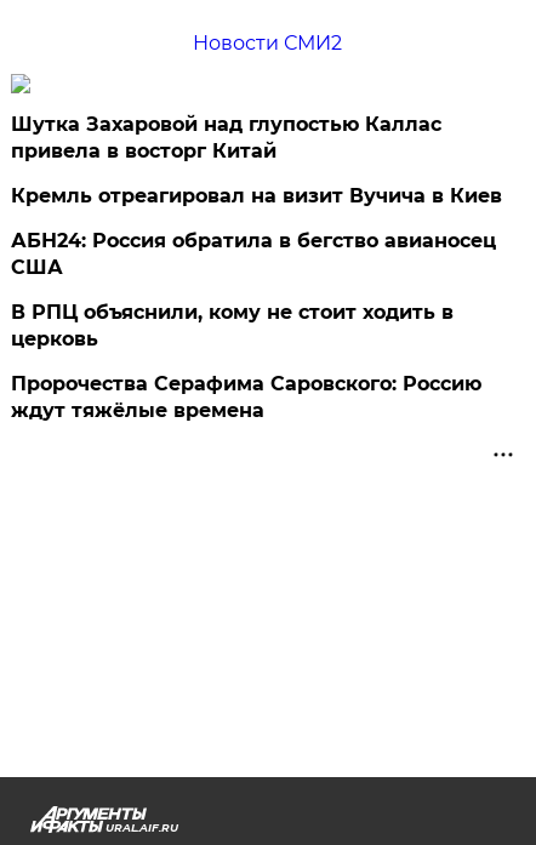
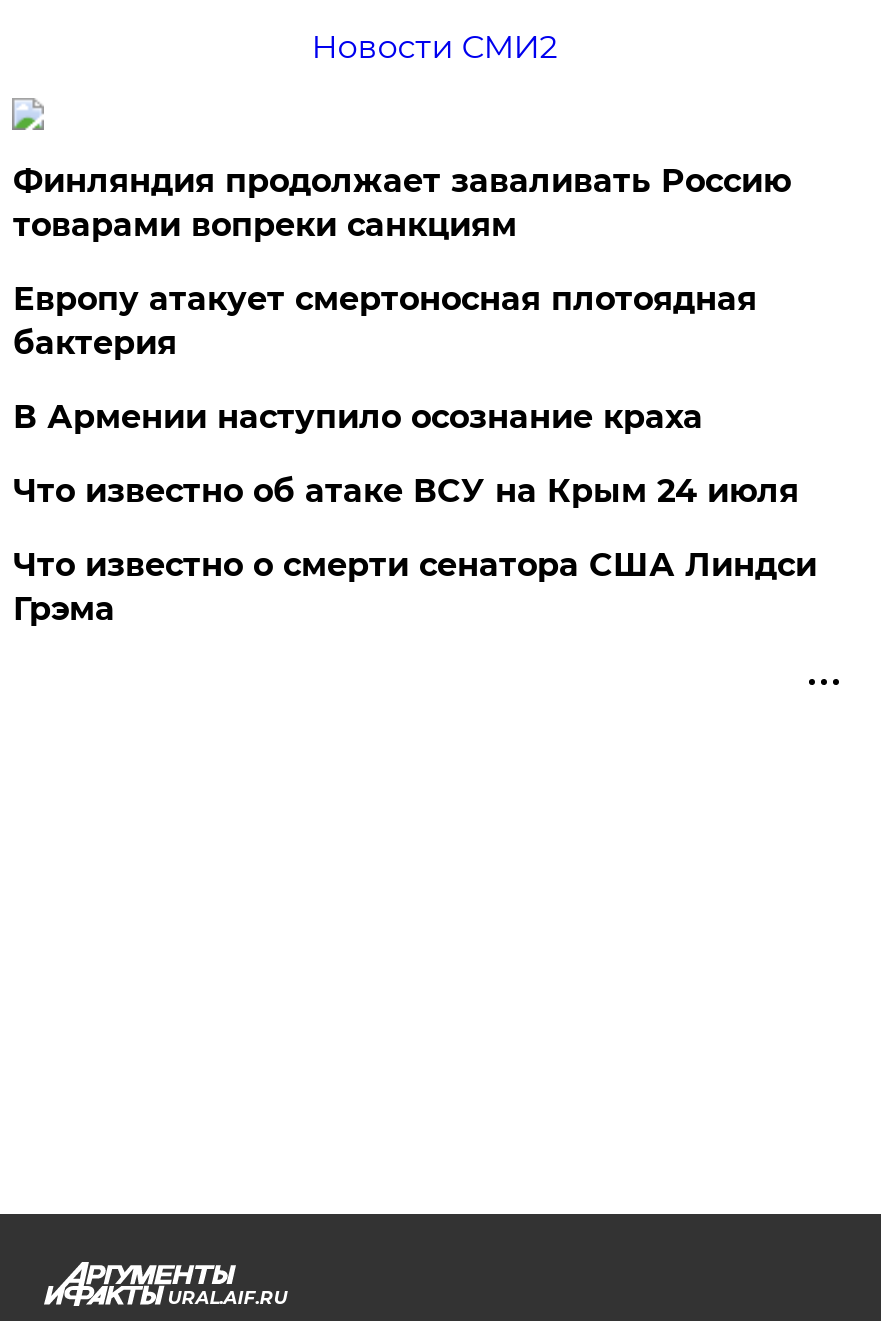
- Шутка Захаровой над глупостью Каллас
- привела в восторг Китай
+ Финляндия продолжает заваливать Россию
+ товарами вопреки санкциям

- Кремль отреагировал на визит Вучича в Киев
+ Европу атакует смертоносная плотоядная
+ бактерия

- АБН24: Россия обратила в бегство авианосец
- США
+ В Армении наступило осознание краха

- В РПЦ объяснили, кому не стоит ходить в
- церковь
+ Что известно об атаке ВСУ на Крым 24 июля

- Пророчества Серафима Саровского: Россию
- ждут тяжёлые времена
+ Что известно о смерти сенатора США Линдси
+ Грэма
